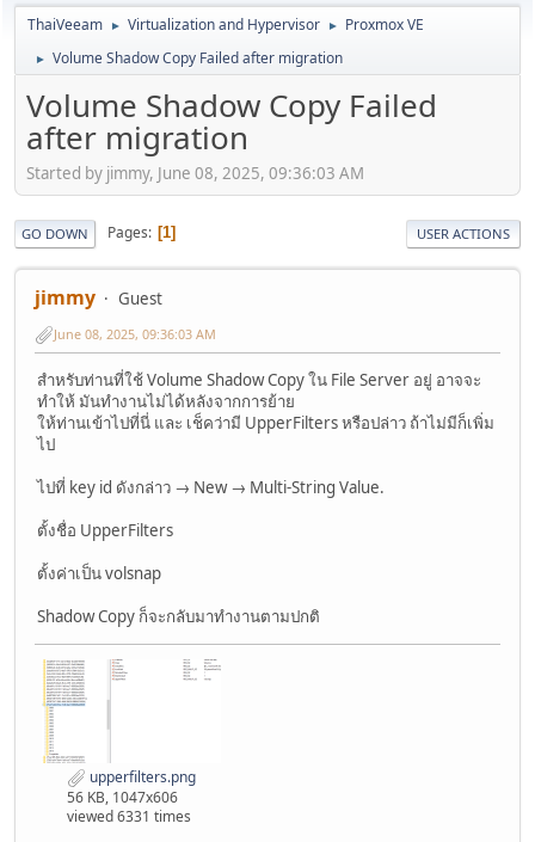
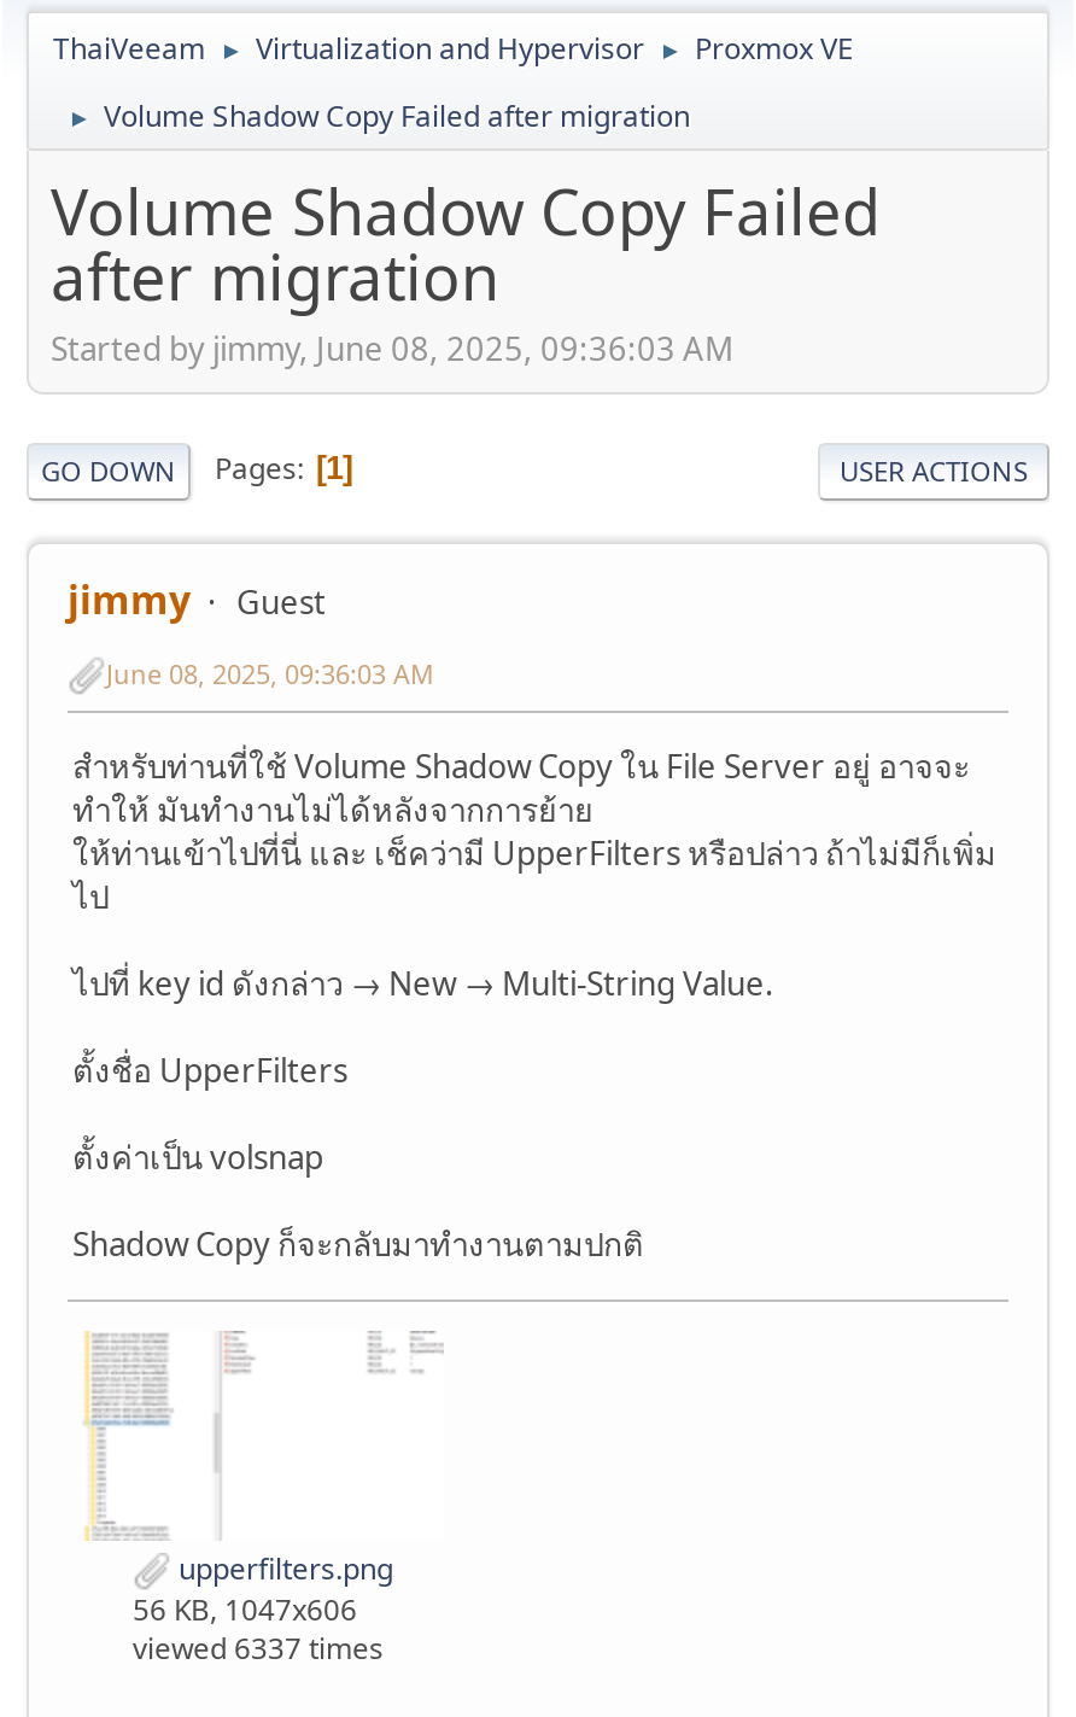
- viewed 6331 times
+ viewed 6337 times
